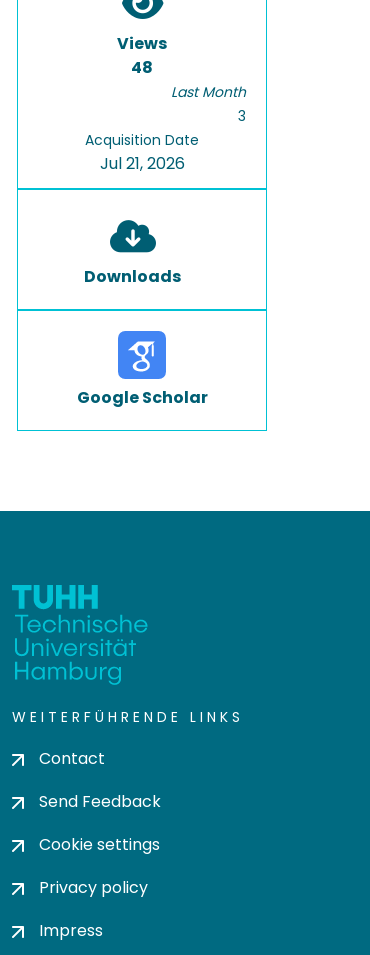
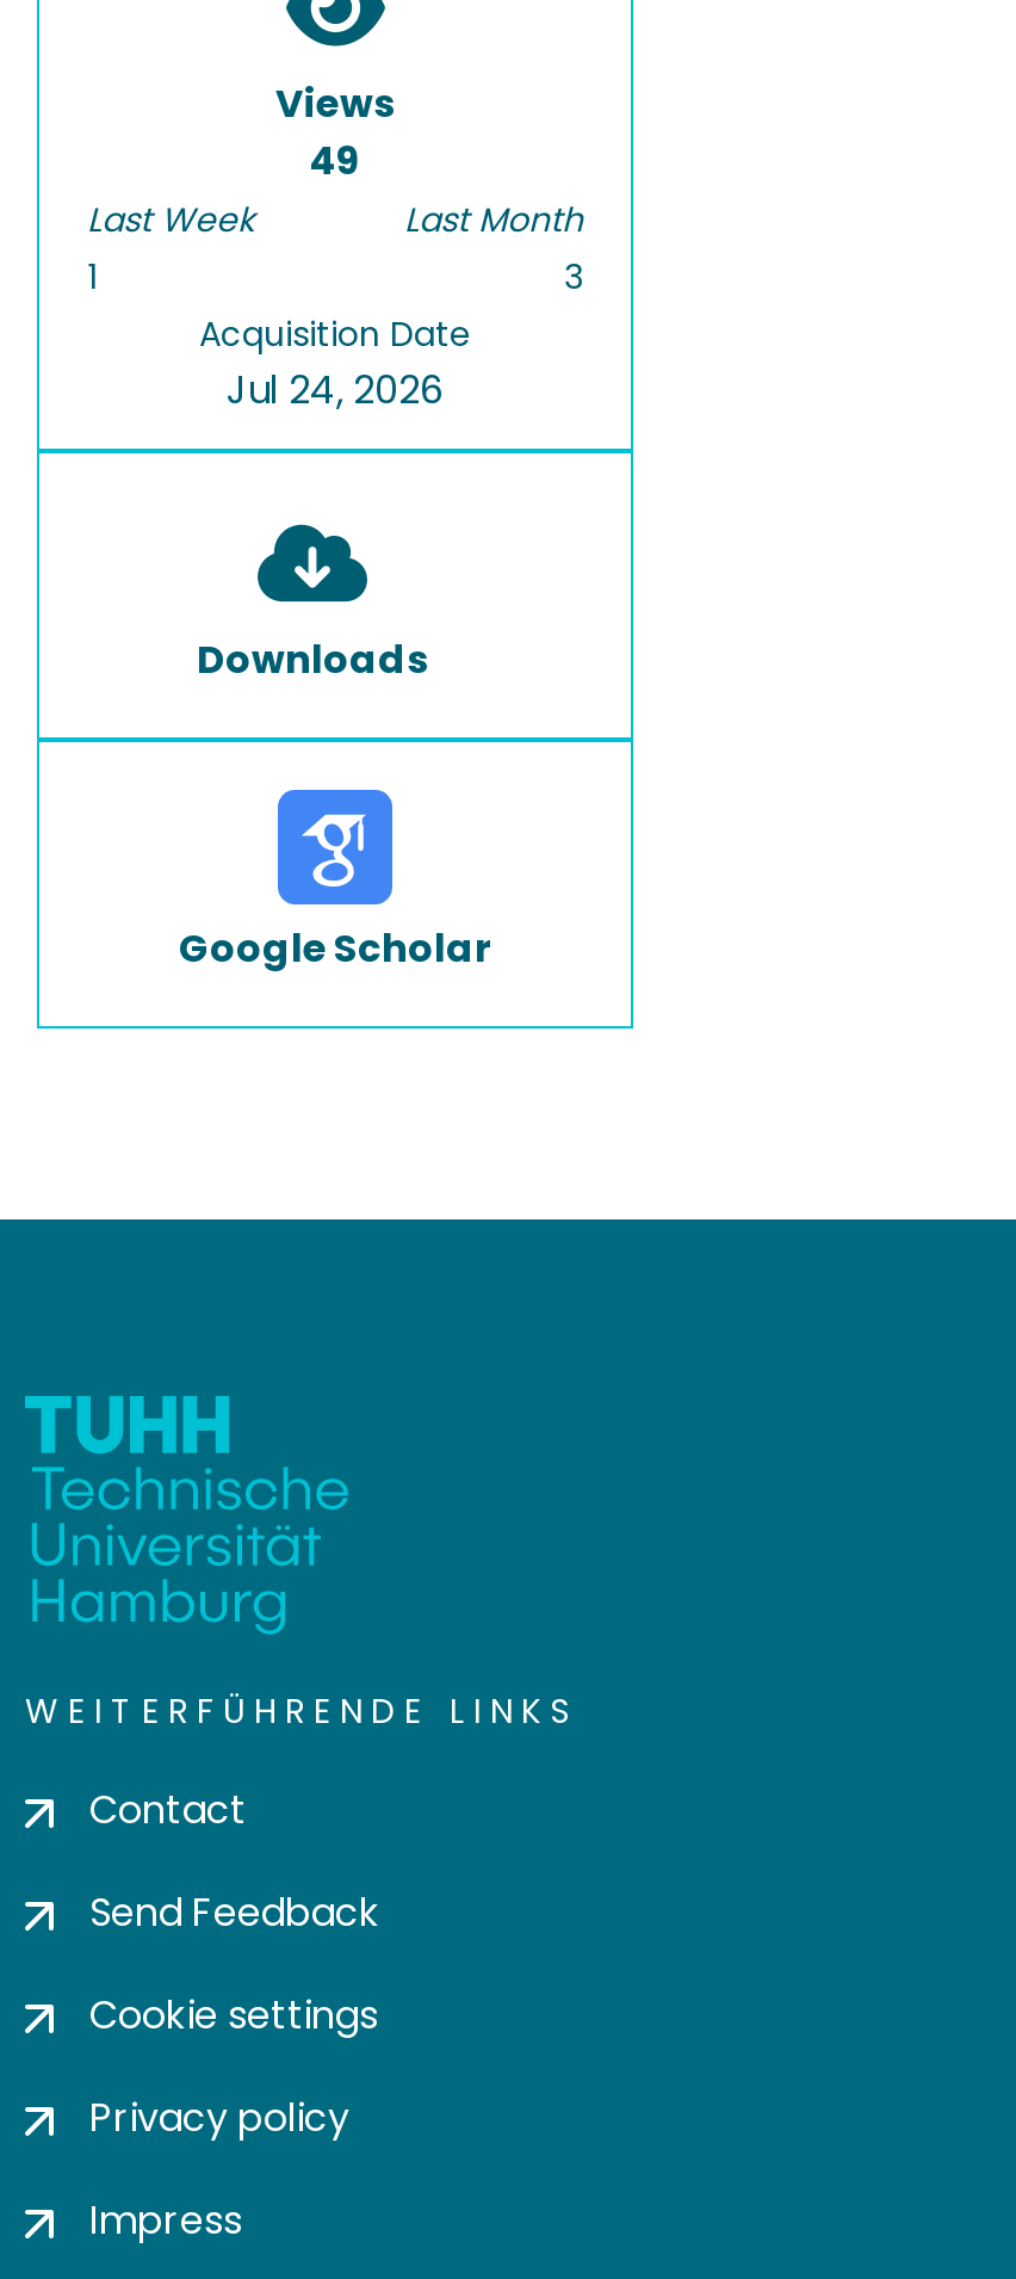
- 48
+ 49
+ Last Week
+ 1

- Jul 21, 2026
+ Jul 24, 2026
